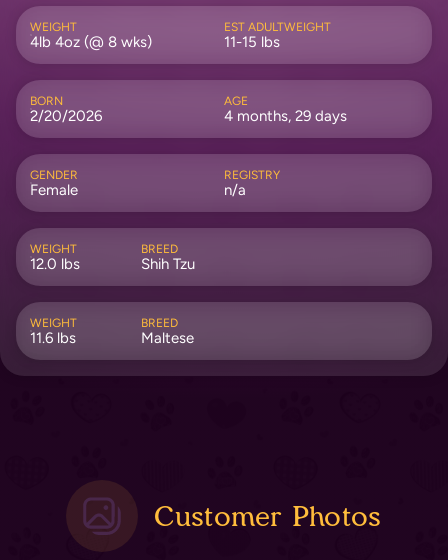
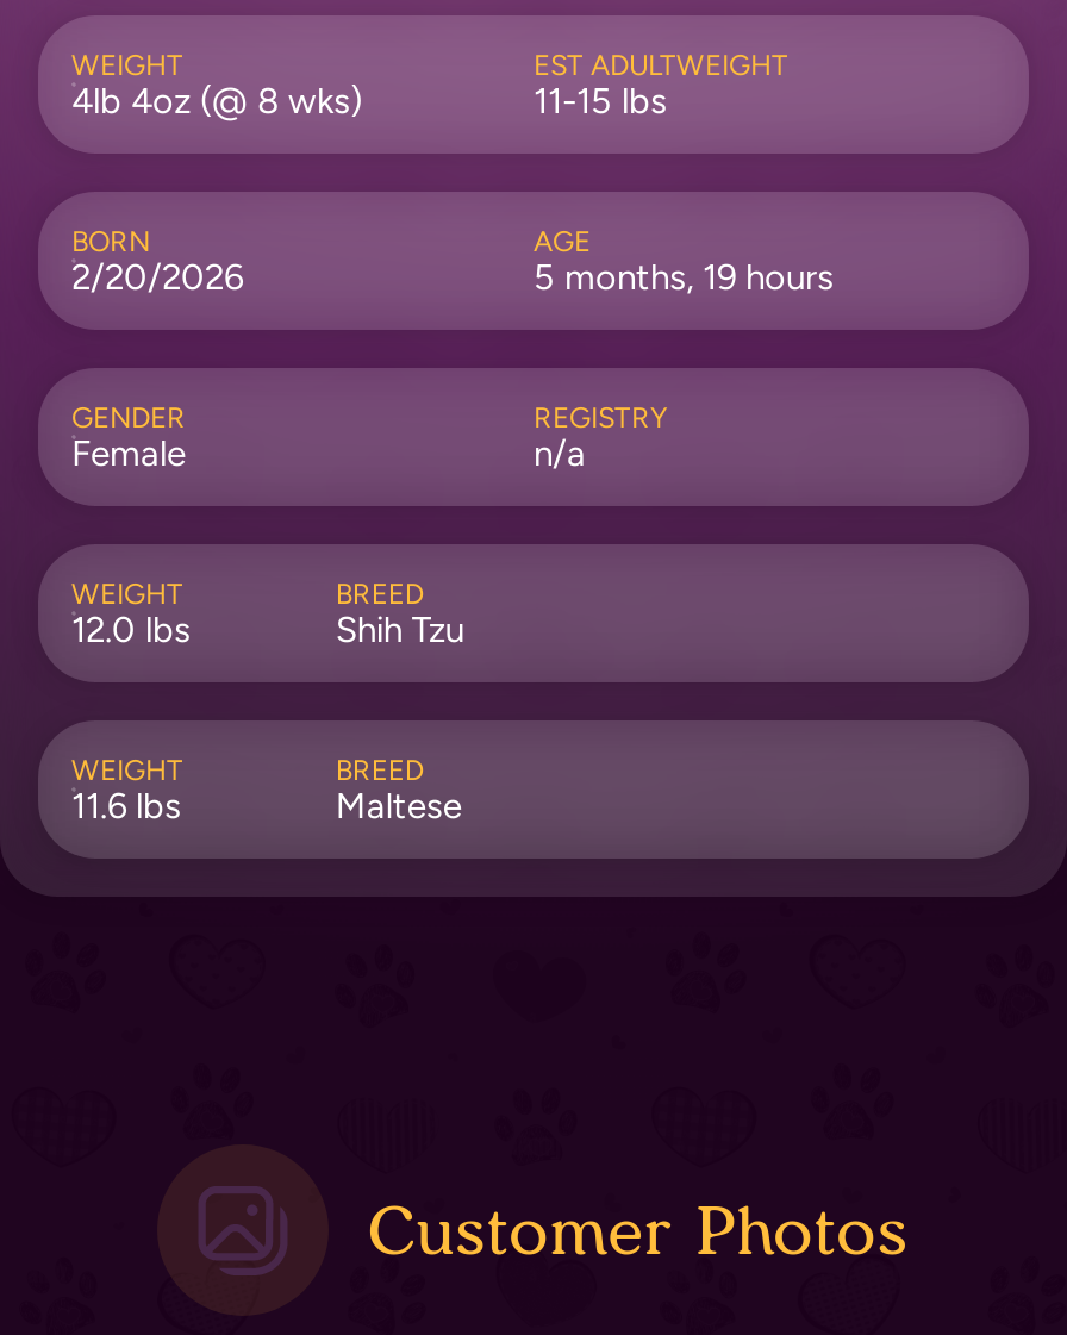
- 4 months, 29 days
+ 5 months, 19 hours
